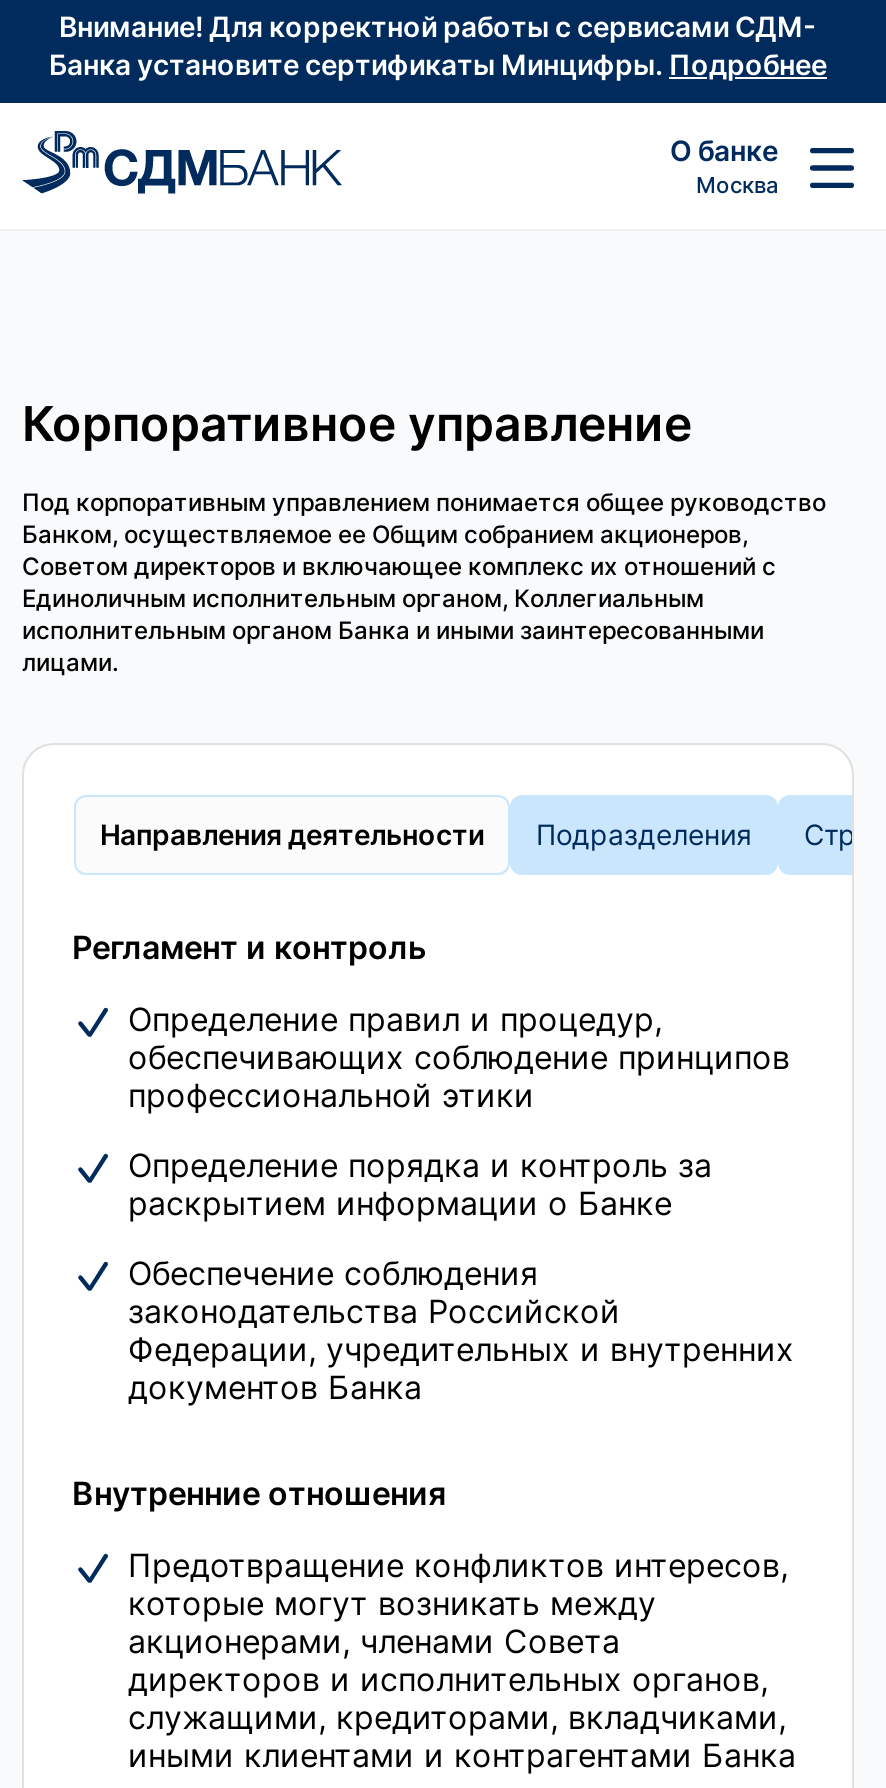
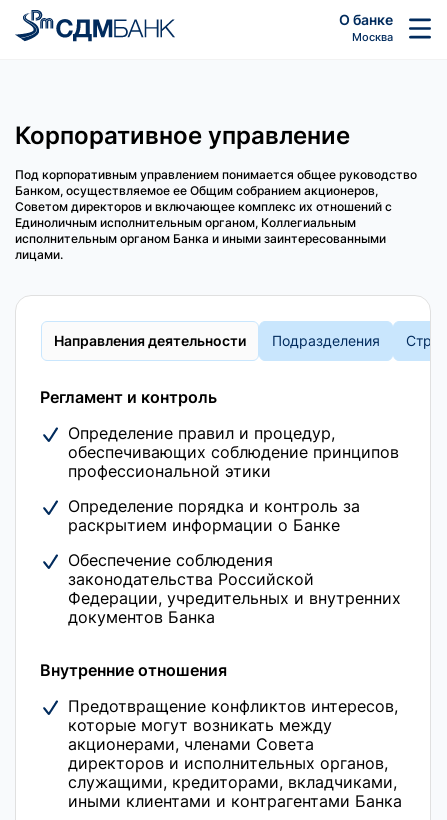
- Внимание! Для корректной работы с сервисами СДМ-
- Банка установите сертификаты Минцифры. Подробнее
